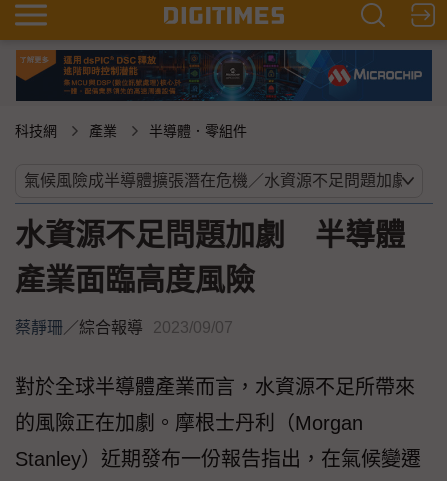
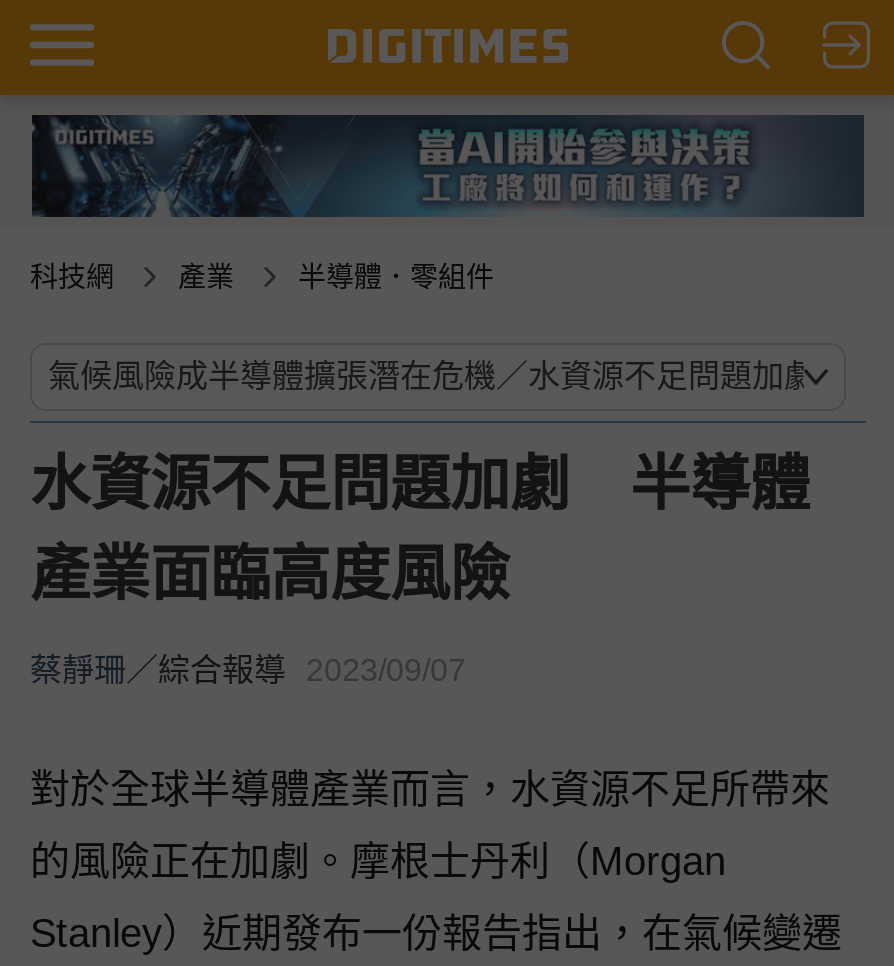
- [image]
+ [image]
